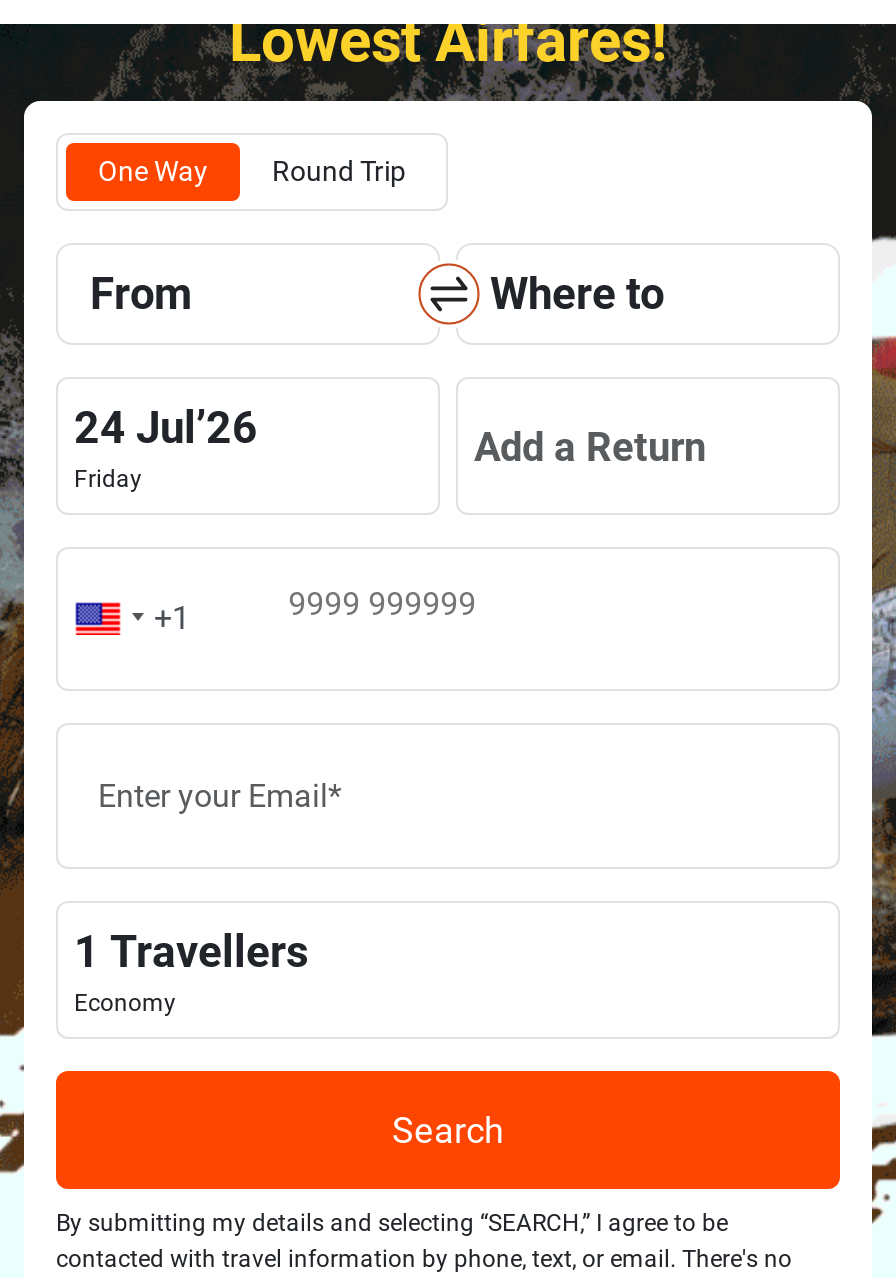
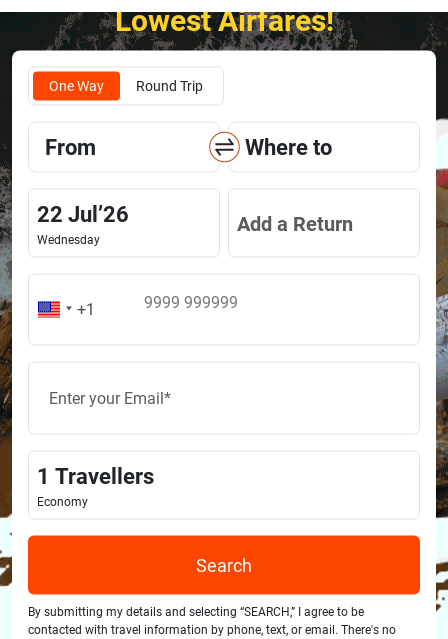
- 24 Jul’26
- Friday
+ 22 Jul’26
+ Wednesday
